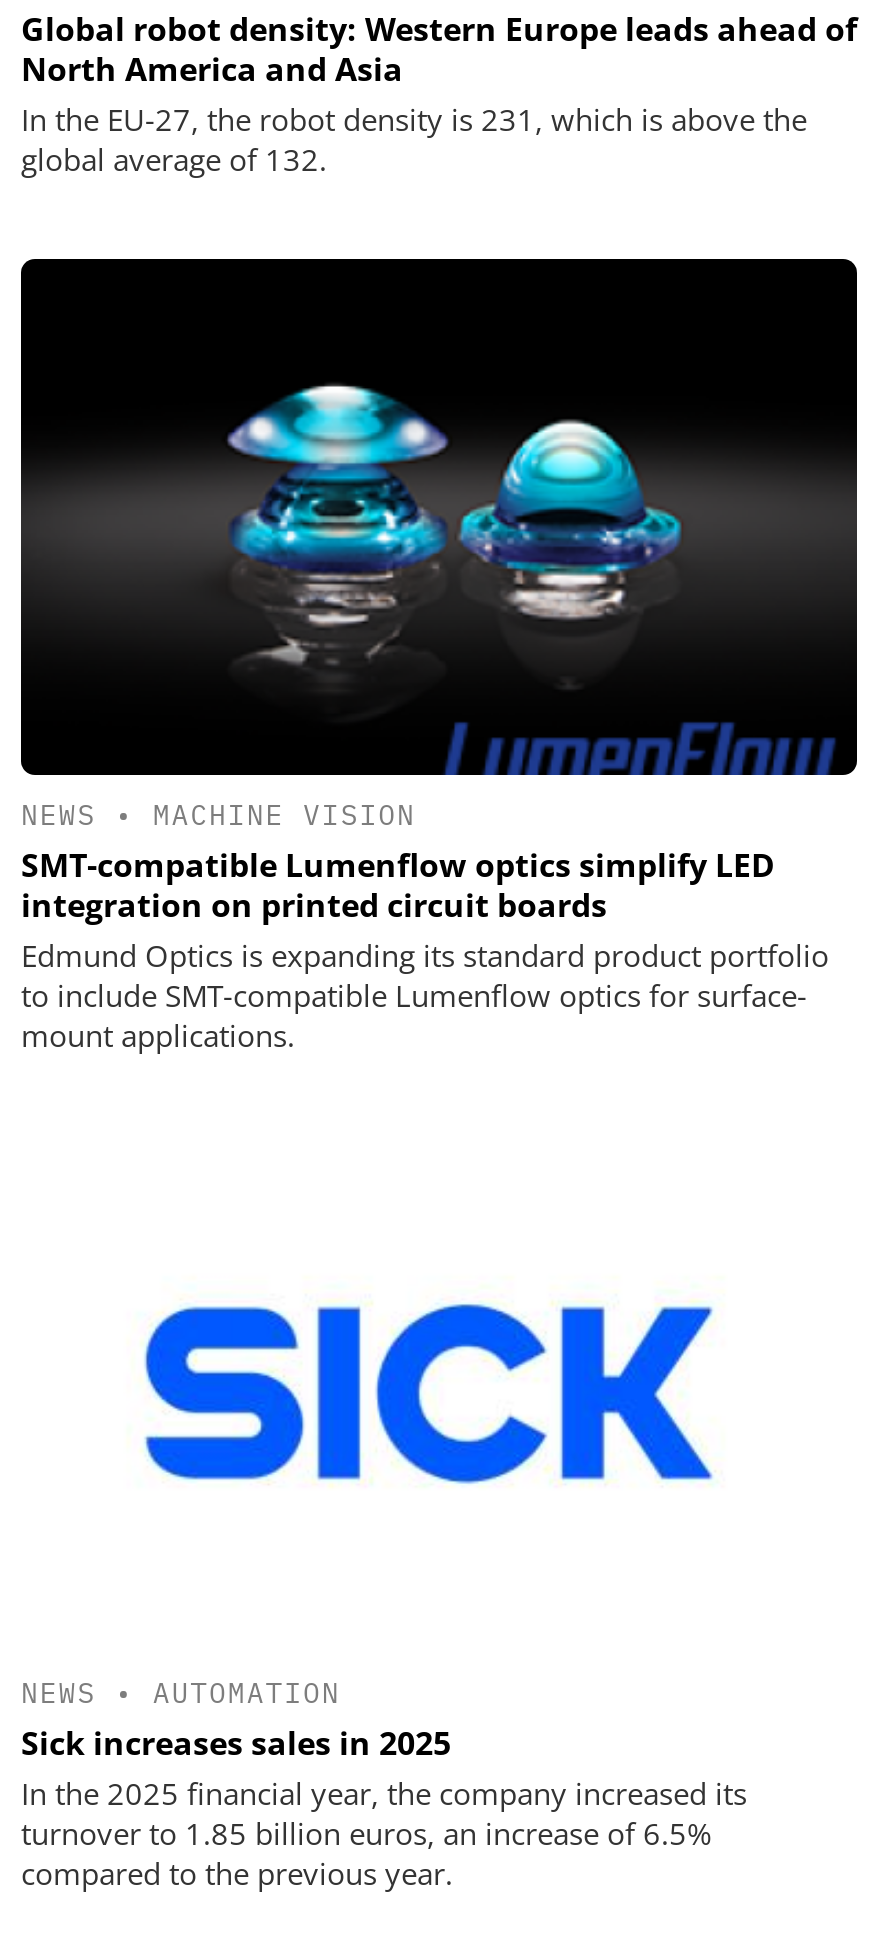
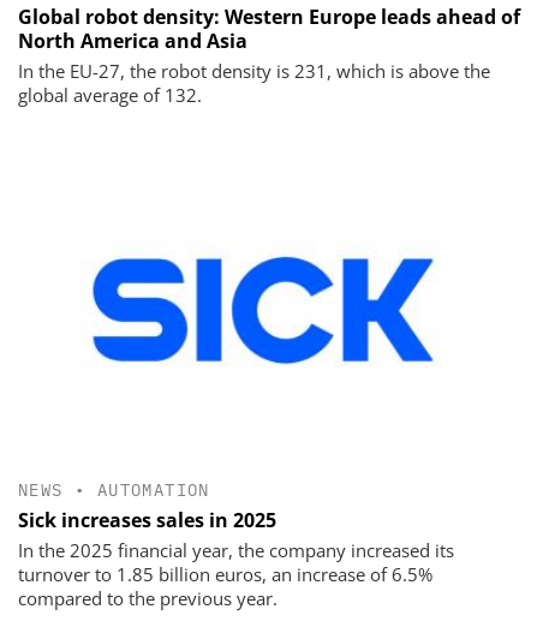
- [image]
- NEWS • MACHINE VISION
- SMT-compatible Lumenflow optics simplify LED
- integration on printed circuit boards
- Edmund Optics is expanding its standard product portfolio
- to include SMT-compatible Lumenflow optics for surface-
- mount applications.
